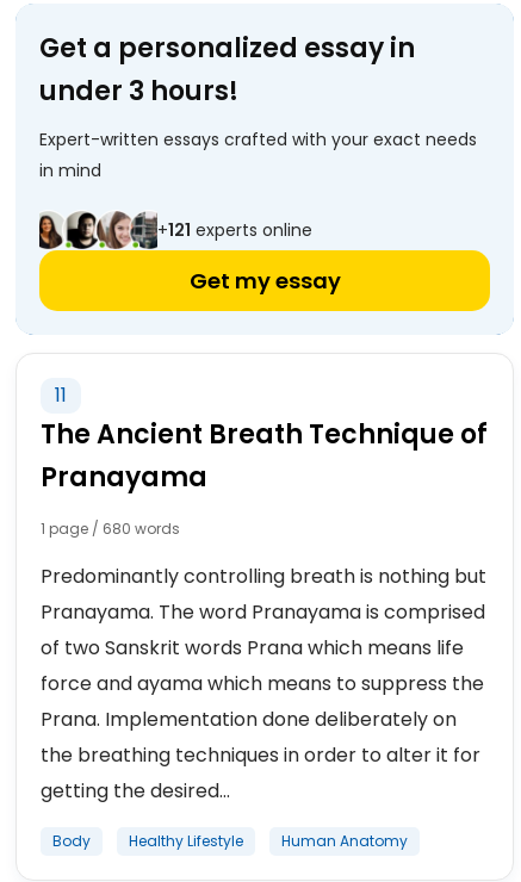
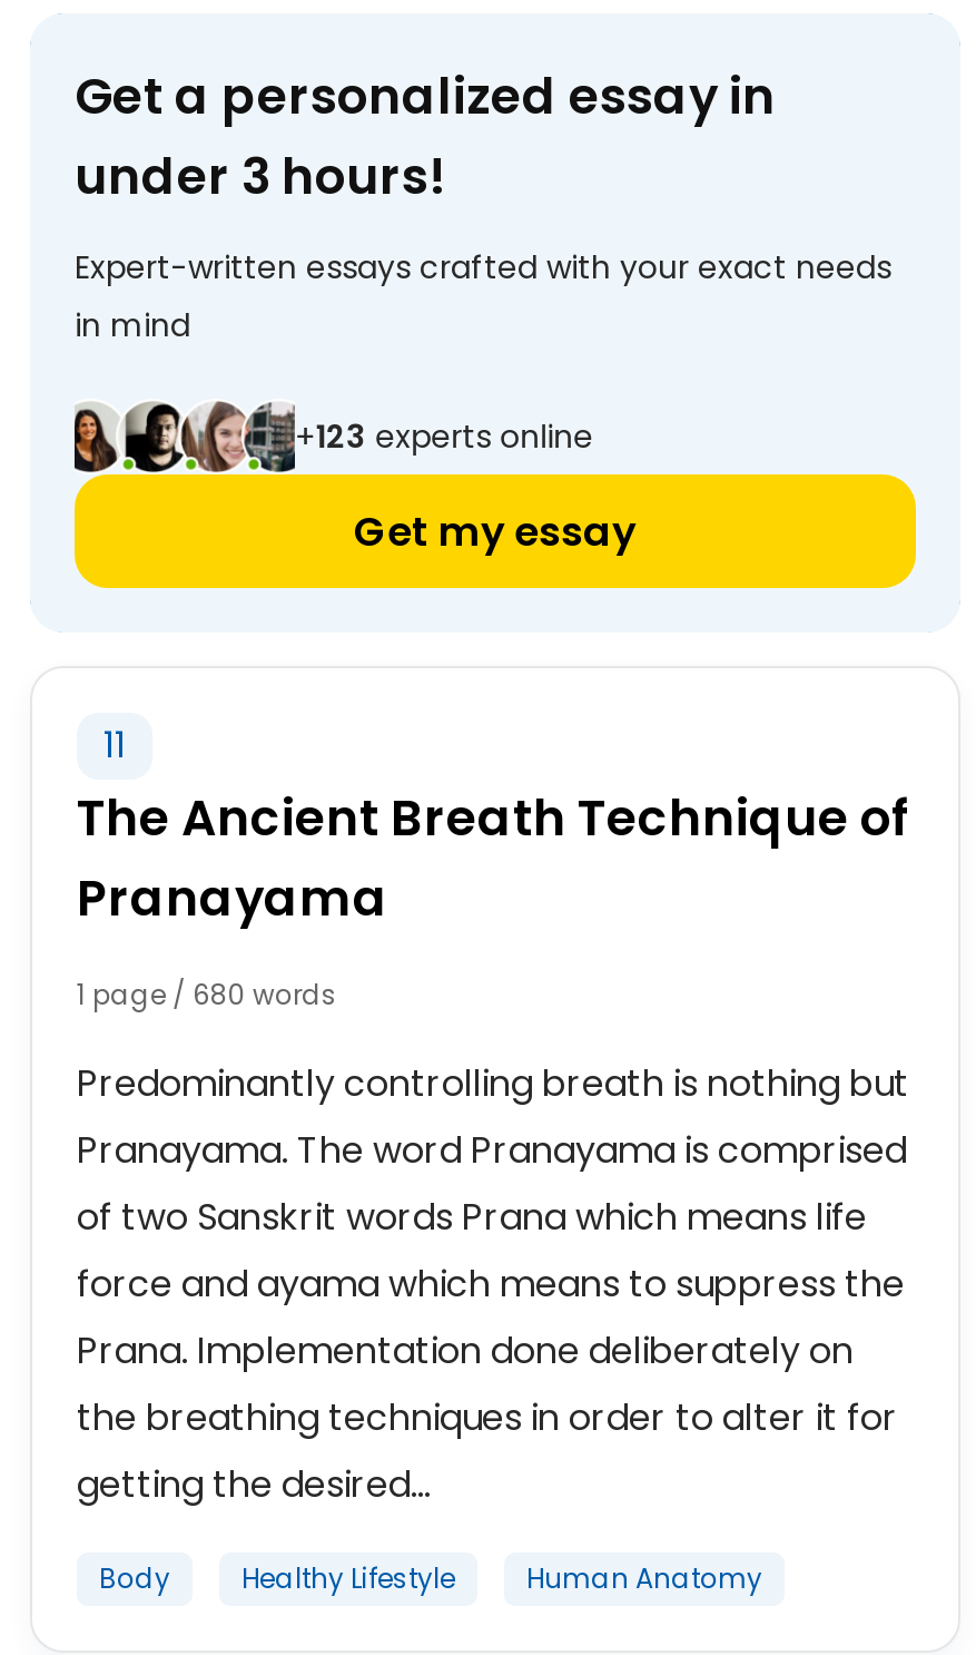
- +121 experts online
+ +123 experts online
